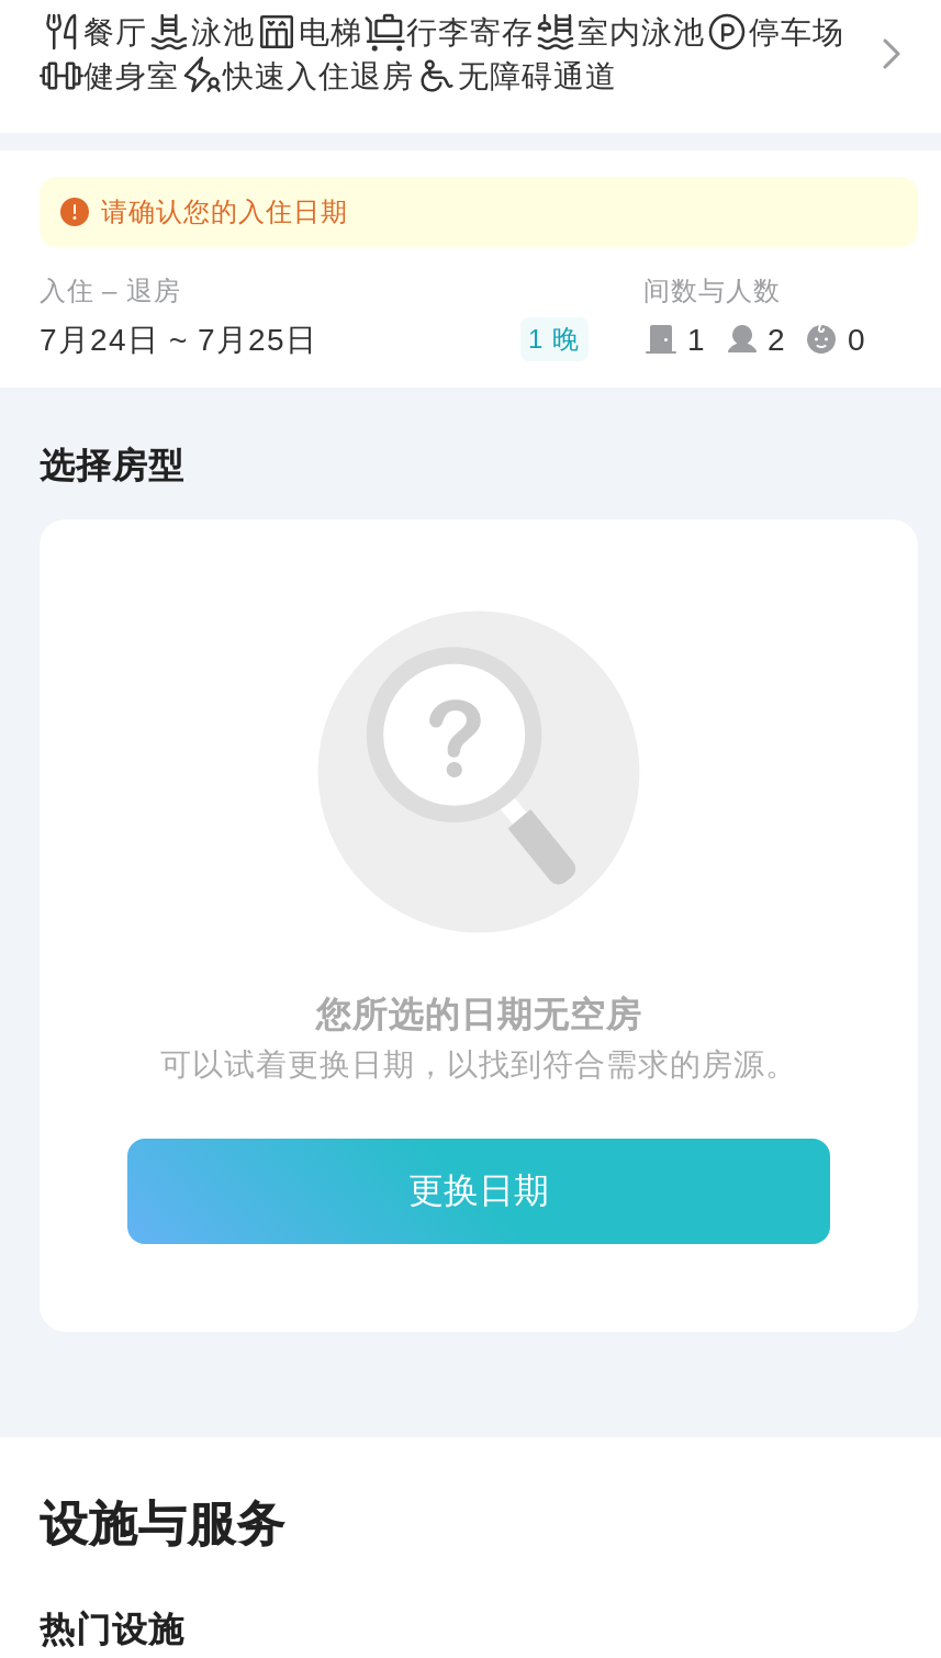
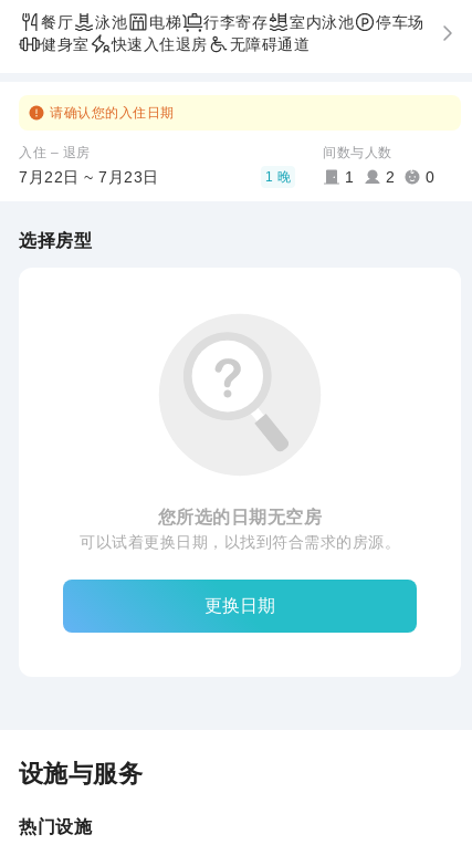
- 7月24日 ~ 7月25日
+ 7月22日 ~ 7月23日
